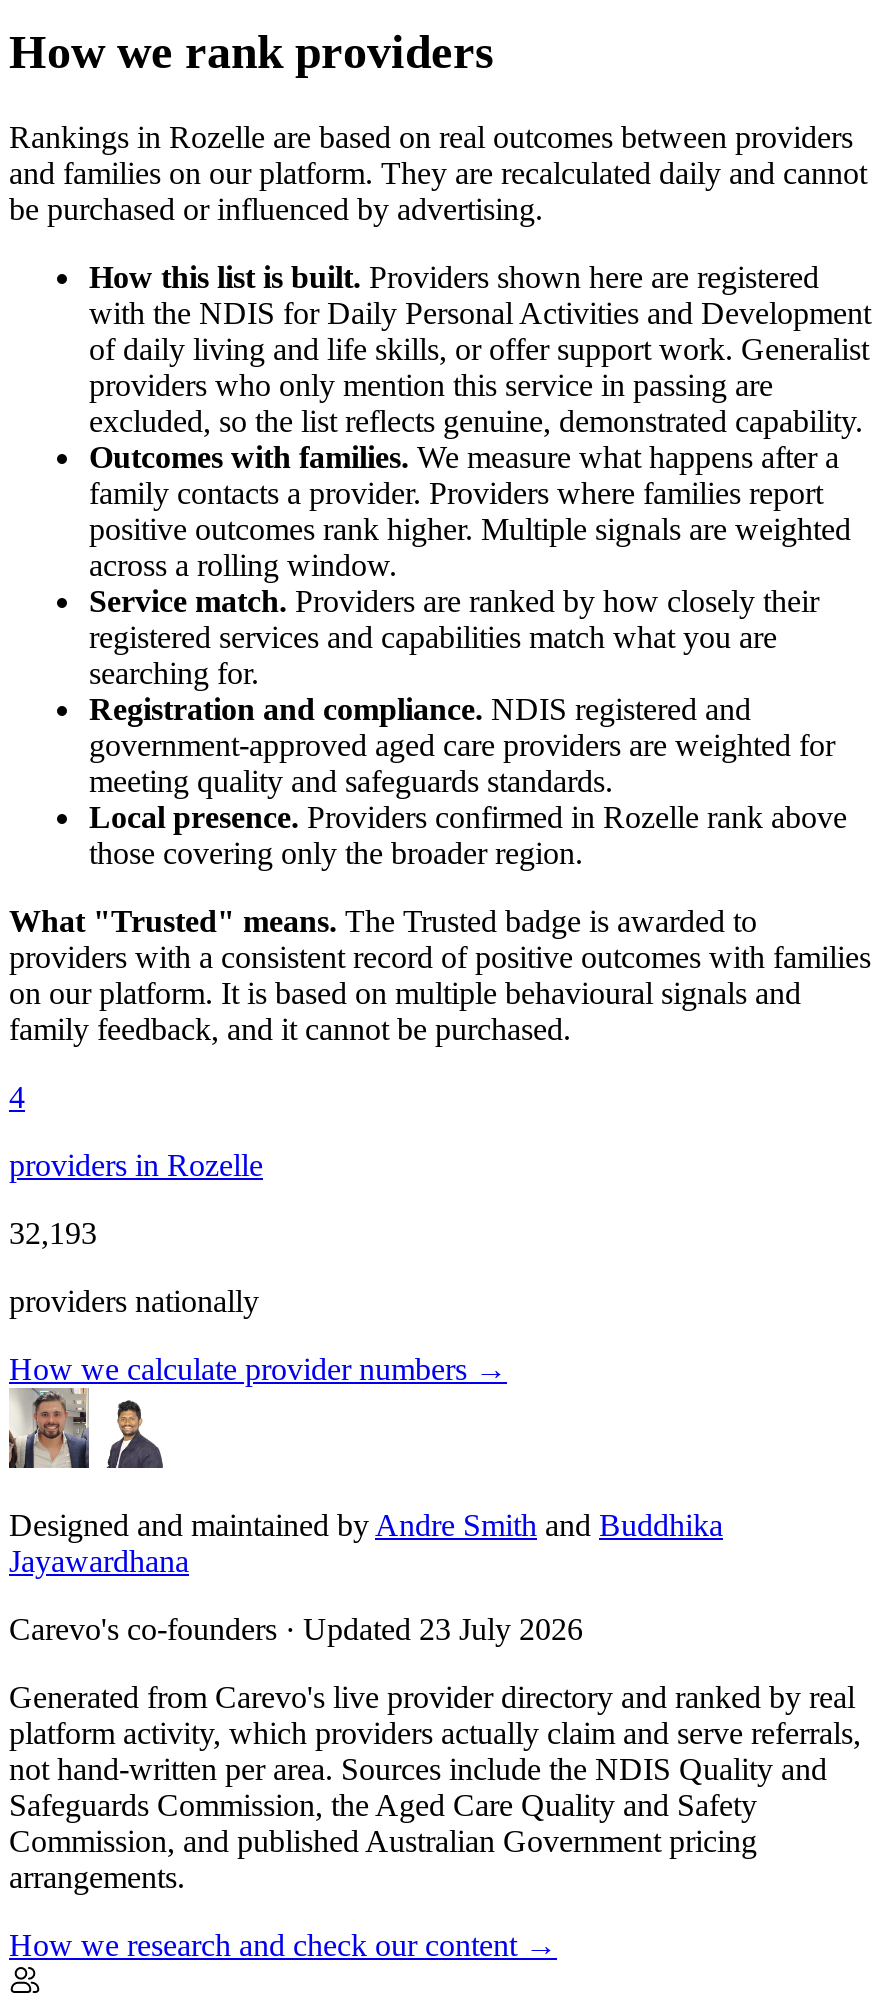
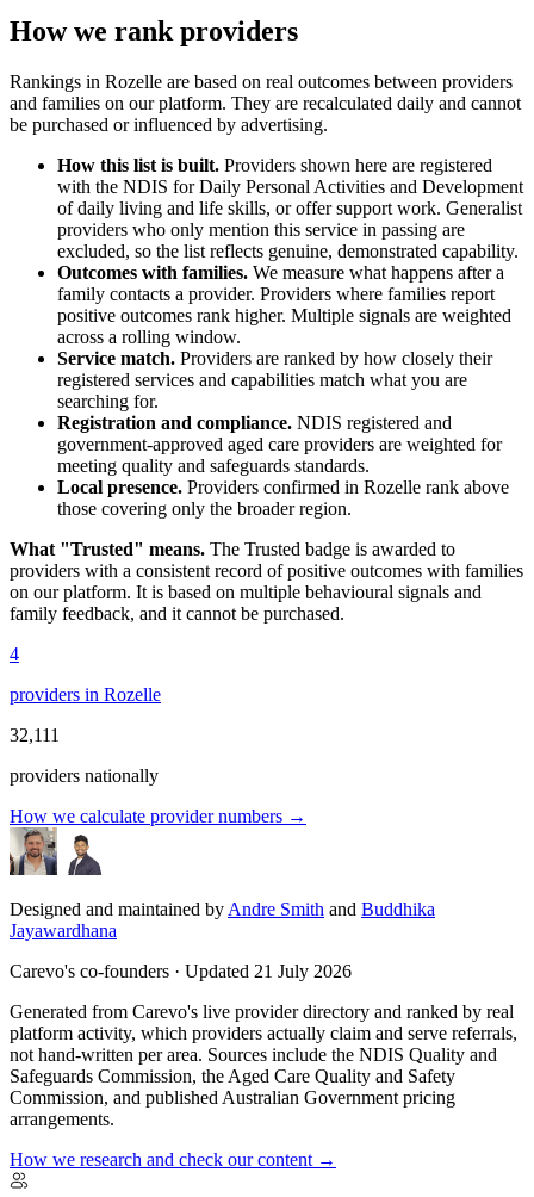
- 32,193
+ 32,111

- Carevo's co-founders · Updated 23 July 2026
+ Carevo's co-founders · Updated 21 July 2026
